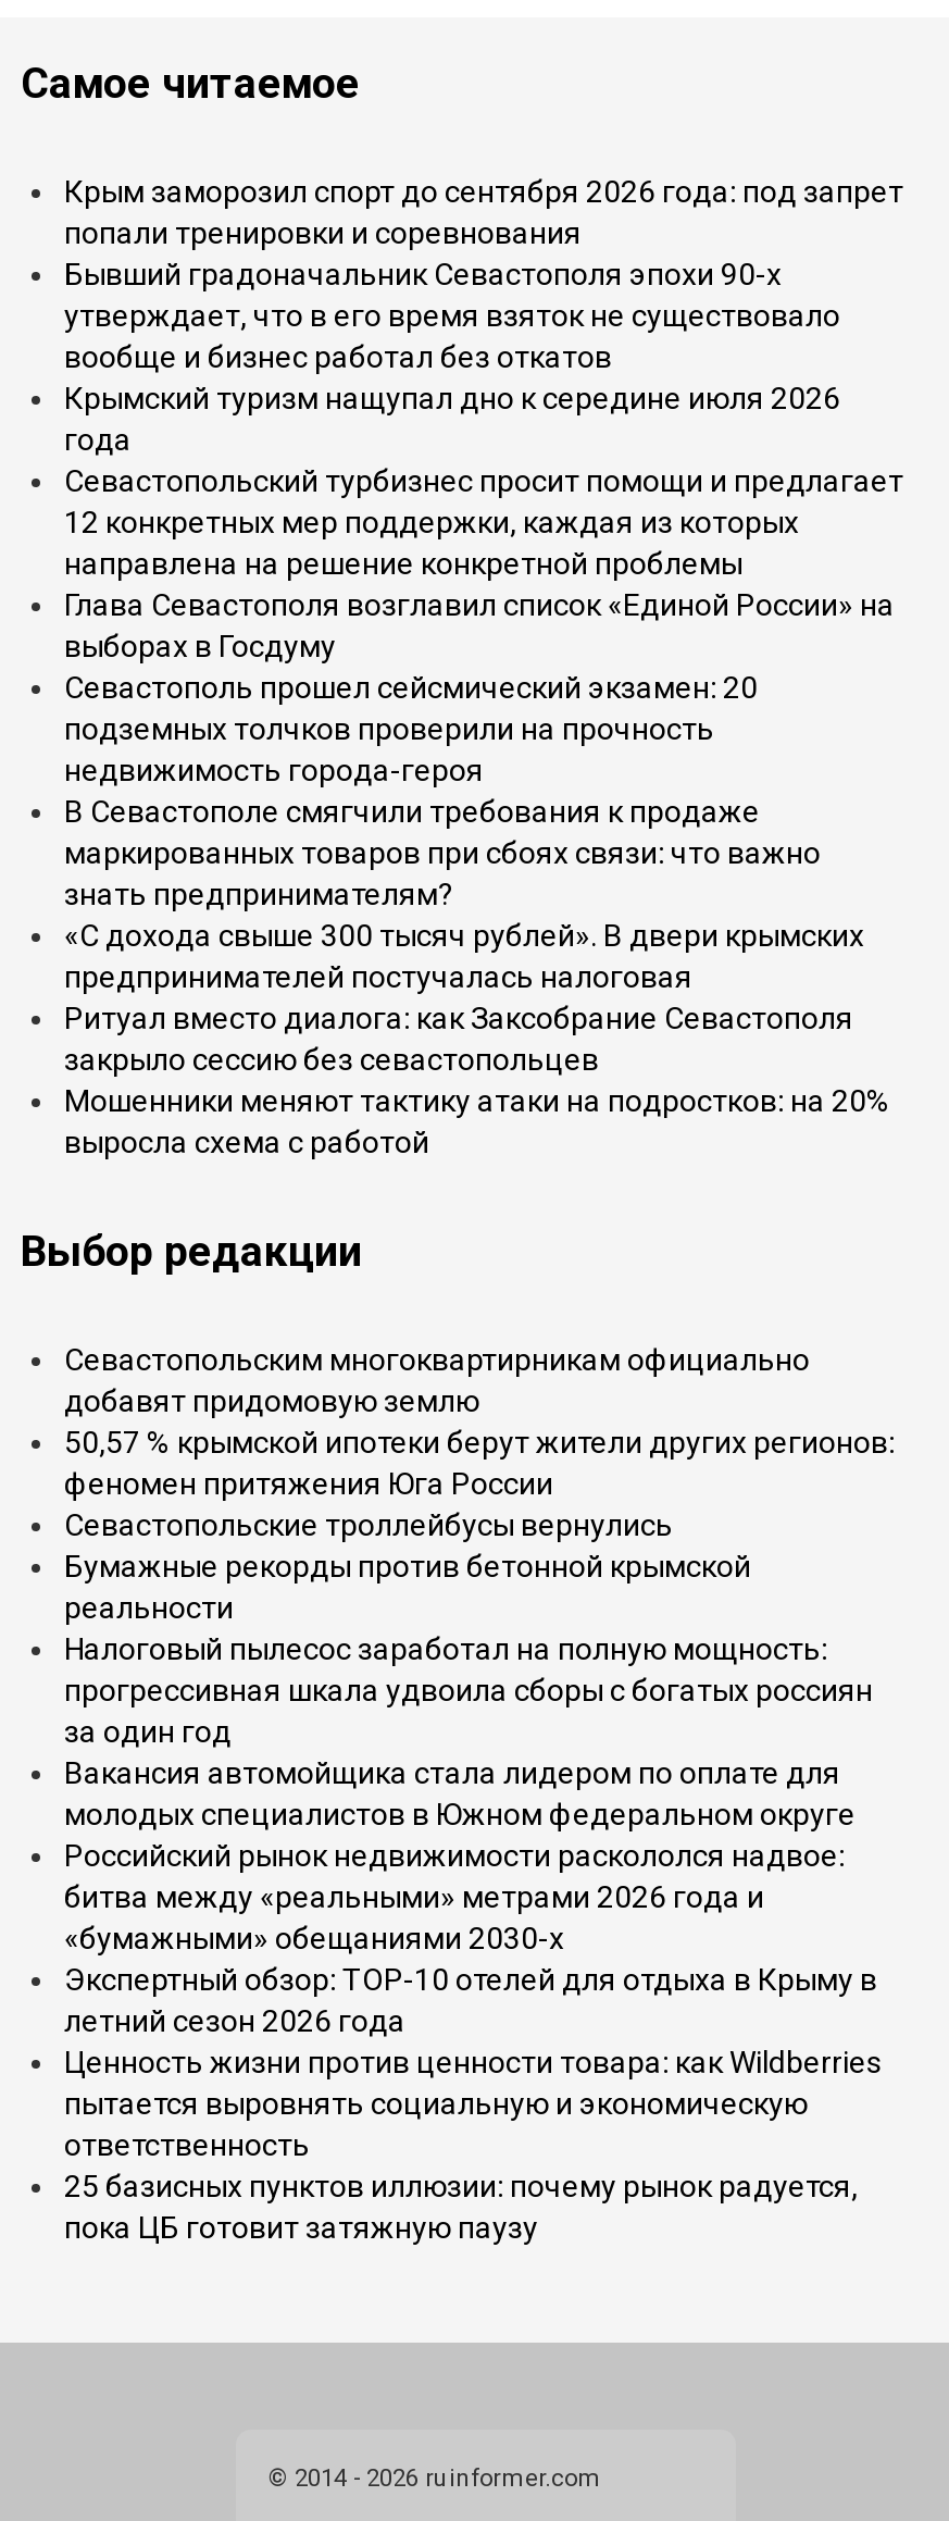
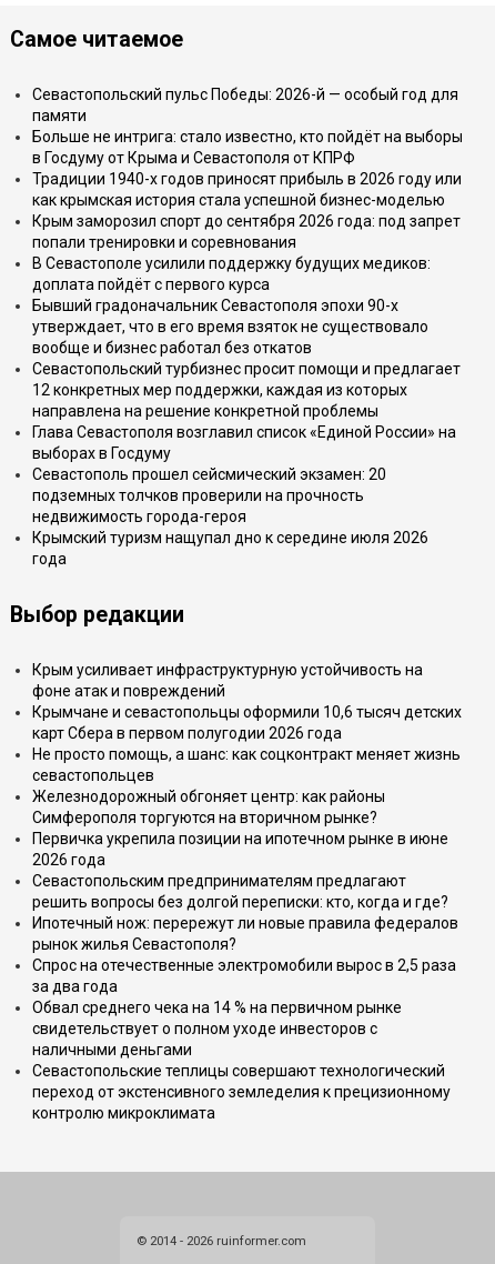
+ Севастопольский пульс Победы: 2026-й — особый год для
+ памяти
+ Больше не интрига: стало известно, кто пойдёт на выборы
+ в Госдуму от Крыма и Севастополя от КПРФ
+ Традиции 1940-х годов приносят прибыль в 2026 году или
+ как крымская история стала успешной бизнес-моделью

moved down: Крым заморозил спорт до сентября 2026 года: под запрет | попали тренировки и соревнования

+ В Севастополе усилили поддержку будущих медиков:
+ доплата пойдёт с первого курса

moved down: Бывший градоначальник Севастополя эпохи 90-х | утверждает, что в его время взяток не существовало | вообще и бизнес работал без откатов

moved down: Крымский туризм нащупал дно к середине июля 2026 | года

moved down: Севастопольский турбизнес просит помощи и предлагает | 12 конкретных мер поддержки, каждая из которых | направлена на решение конкретной проблемы | Глава Севастополя возглавил список «Единой России» на | выборах в Госдуму | Севастополь прошел сейсмический экзамен: 20 | подземных толчков проверили на прочность | недвижимость города-героя

- В Севастополе смягчили требования к продаже
- маркированных товаров при сбоях связи: что важно
- знать предпринимателям?
- «С дохода свыше 300 тысяч рублей». В двери крымских
- предпринимателей постучалась налоговая
- Ритуал вместо диалога: как Заксобрание Севастополя
- закрыло сессию без севастопольцев
- Мошенники меняют тактику атаки на подростков: на 20%
- выросла схема с работой

- Севастопольским многоквартирникам официально
- добавят придомовую землю
- 50,57 % крымской ипотеки берут жители других регионов:
- феномен притяжения Юга России
- Севастопольские троллейбусы вернулись
- Бумажные рекорды против бетонной крымской
- реальности
- Налоговый пылесос заработал на полную мощность:
- прогрессивная шкала удвоила сборы с богатых россиян
- за один год
- Вакансия автомойщика стала лидером по оплате для
- молодых специалистов в Южном федеральном округе
- Российский рынок недвижимости раскололся надвое:
- битва между «реальными» метрами 2026 года и
- «бумажными» обещаниями 2030-х
- Экспертный обзор: ТОР-10 отелей для отдыха в Крыму в
- летний сезон 2026 года
- Ценность жизни против ценности товара: как Wildberries
- пытается выровнять социальную и экономическую
- ответственность
- 25 базисных пунктов иллюзии: почему рынок радуется,
- пока ЦБ готовит затяжную паузу
+ Крым усиливает инфраструктурную устойчивость на
+ фоне атак и повреждений
+ Крымчане и севастопольцы оформили 10,6 тысяч детских
+ карт Сбера в первом полугодии 2026 года
+ Не просто помощь, а шанс: как соцконтракт меняет жизнь
+ севастопольцев
+ Железнодорожный обгоняет центр: как районы
+ Симферополя торгуются на вторичном рынке?
+ Первичка укрепила позиции на ипотечном рынке в июне
+ 2026 года
+ Севастопольским предпринимателям предлагают
+ решить вопросы без долгой переписки: кто, когда и где?
+ Ипотечный нож: перережут ли новые правила федералов
+ рынок жилья Севастополя?
+ Cпрос на отечественные электромобили вырос в 2,5 раза
+ за два года
+ Обвал среднего чека на 14 % на первичном рынке
+ свидетельствует о полном уходе инвесторов с
+ наличными деньгами
+ Севастопольские теплицы совершают технологический
+ переход от экстенсивного земледелия к прецизионному
+ контролю микроклимата
